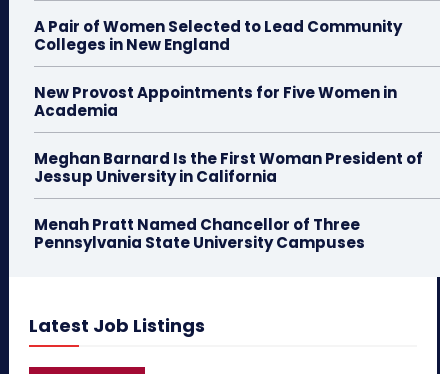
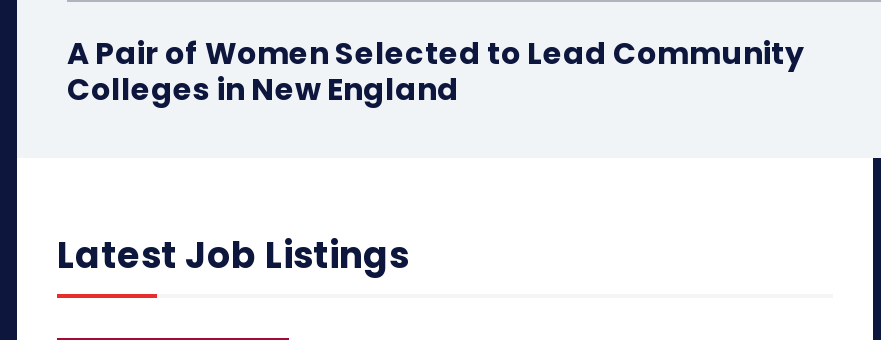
- New Provost Appointments for Five Women in
- Academia
- Meghan Barnard Is the First Woman President of
- Jessup University in California
- Menah Pratt Named Chancellor of Three
- Pennsylvania State University Campuses
